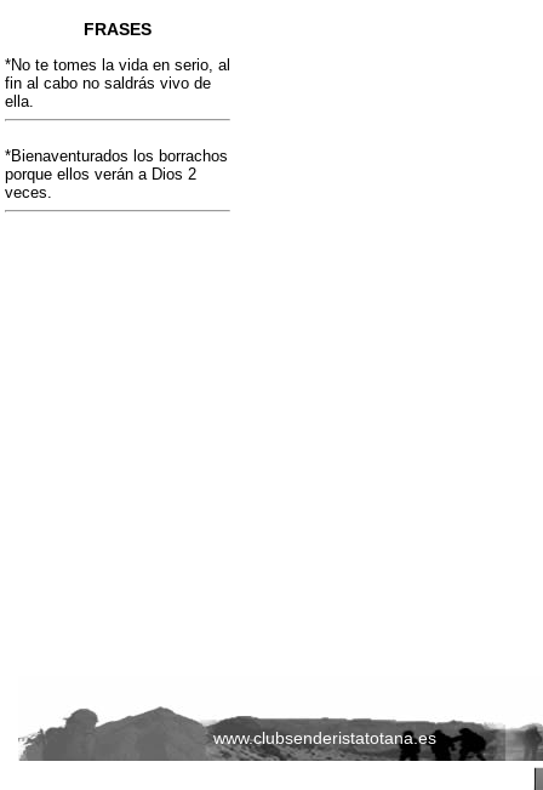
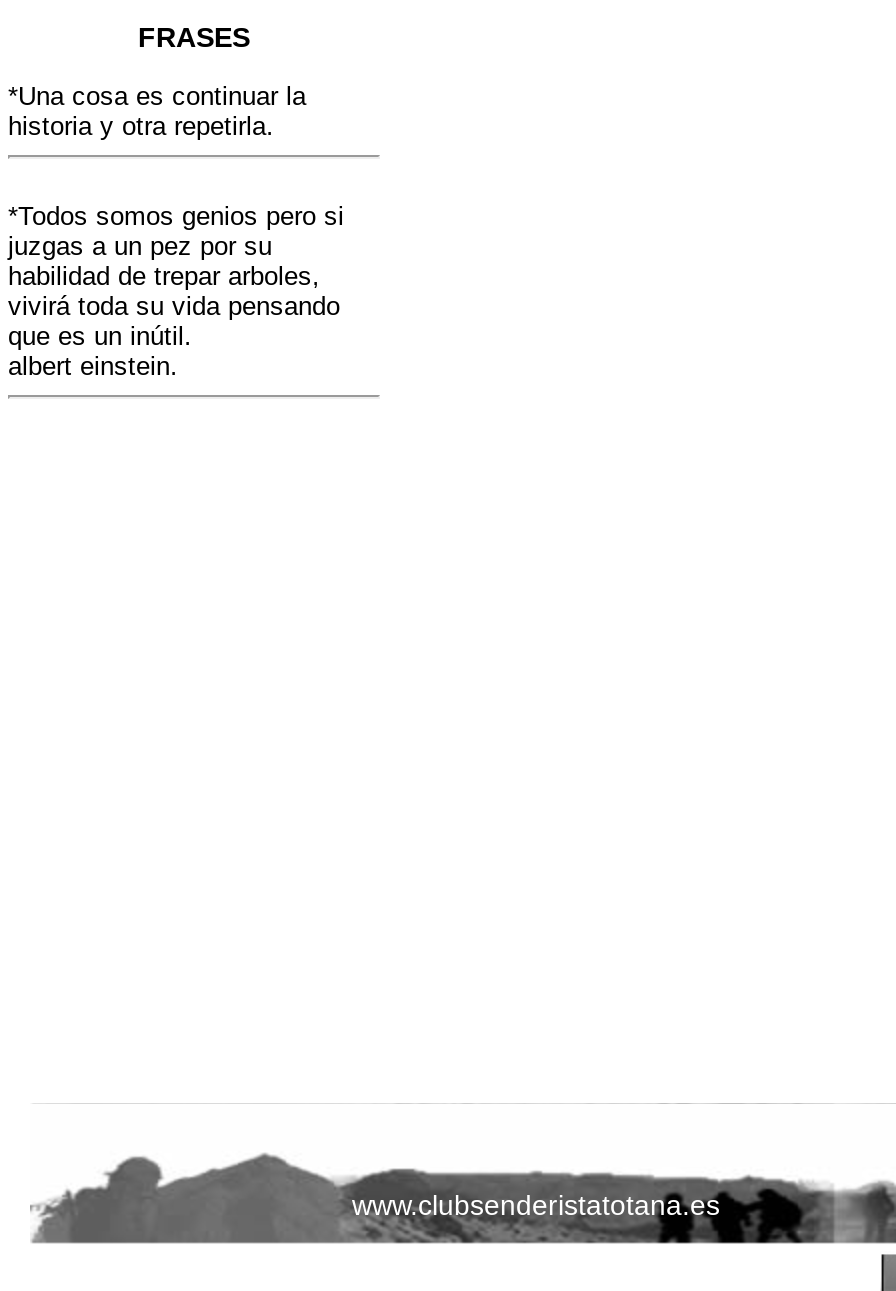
- *No te tomes la vida en serio, al
- fin al cabo no saldrás vivo de
- ella.
+ *Una cosa es continuar la
+ historia y otra repetirla.

- *Bienaventurados los borrachos
- porque ellos verán a Dios 2
- veces.
+ *Todos somos genios pero si
+ juzgas a un pez por su
+ habilidad de trepar arboles,
+ vivirá toda su vida pensando
+ que es un inútil.
+ albert einstein.
